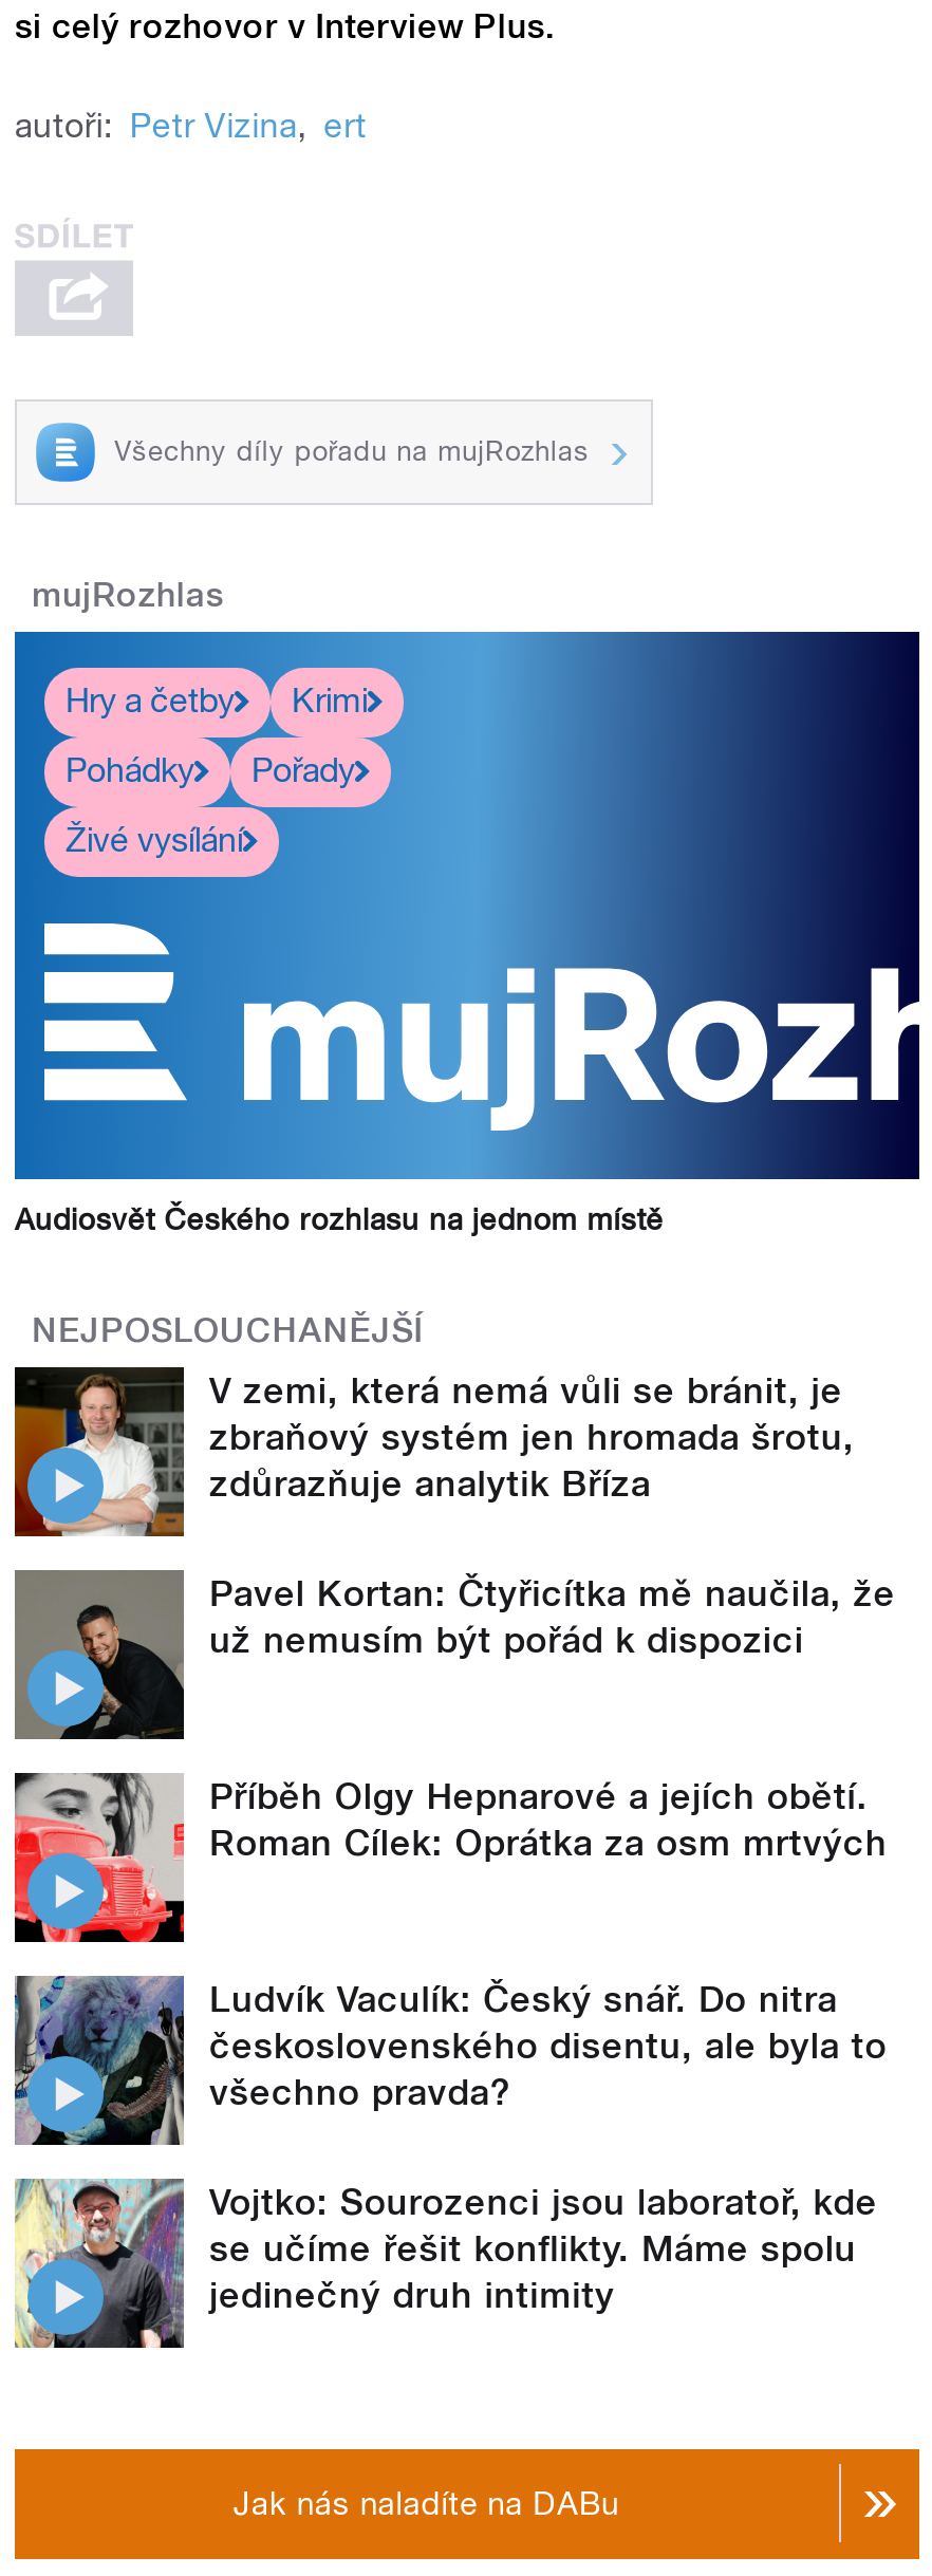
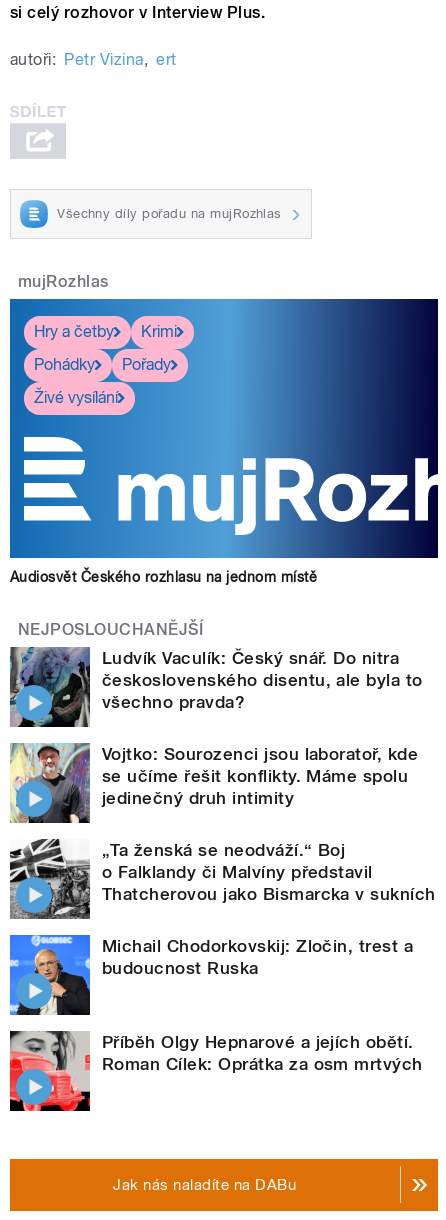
- [image]
- V zemi, která nemá vůli se bránit, je
- zbraňový systém jen hromada šrotu,
- zdůrazňuje analytik Bříza
- Pavel Kortan: Čtyřicítka mě naučila, že
- už nemusím být pořád k dispozici

- [image]

moved down: [image] | Příběh Olgy Hepnarové a jejích obětí. | Roman Cílek: Oprátka za osm mrtvých

moved up: [image] | Ludvík Vaculík: Český snář. Do nitra | československého disentu, ale byla to | všechno pravda? | Vojtko: Sourozenci jsou laboratoř, kde | se učíme řešit konflikty. Máme spolu | jedinečný druh intimity

+ [image]
+ „Ta ženská se neodváží.“ Boj
+ o Falklandy či Malvíny představil
+ Thatcherovou jako Bismarcka v sukních
+ Michail Chodorkovskij: Zločin, trest a
+ budoucnost Ruska

+ [image]
